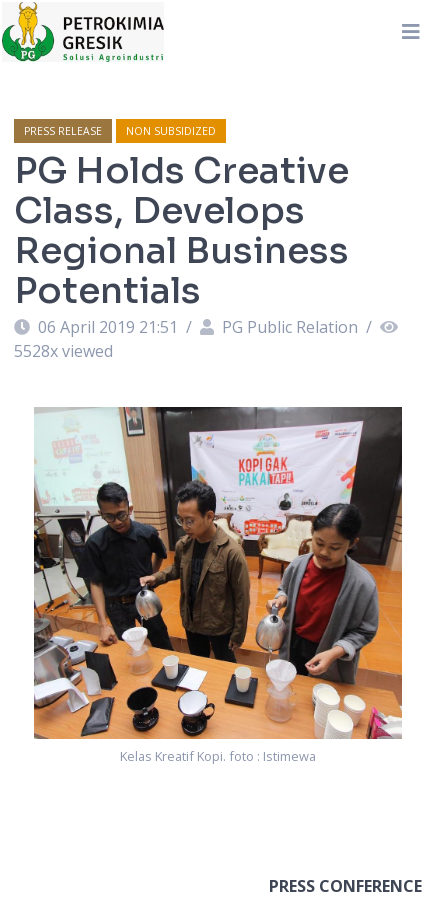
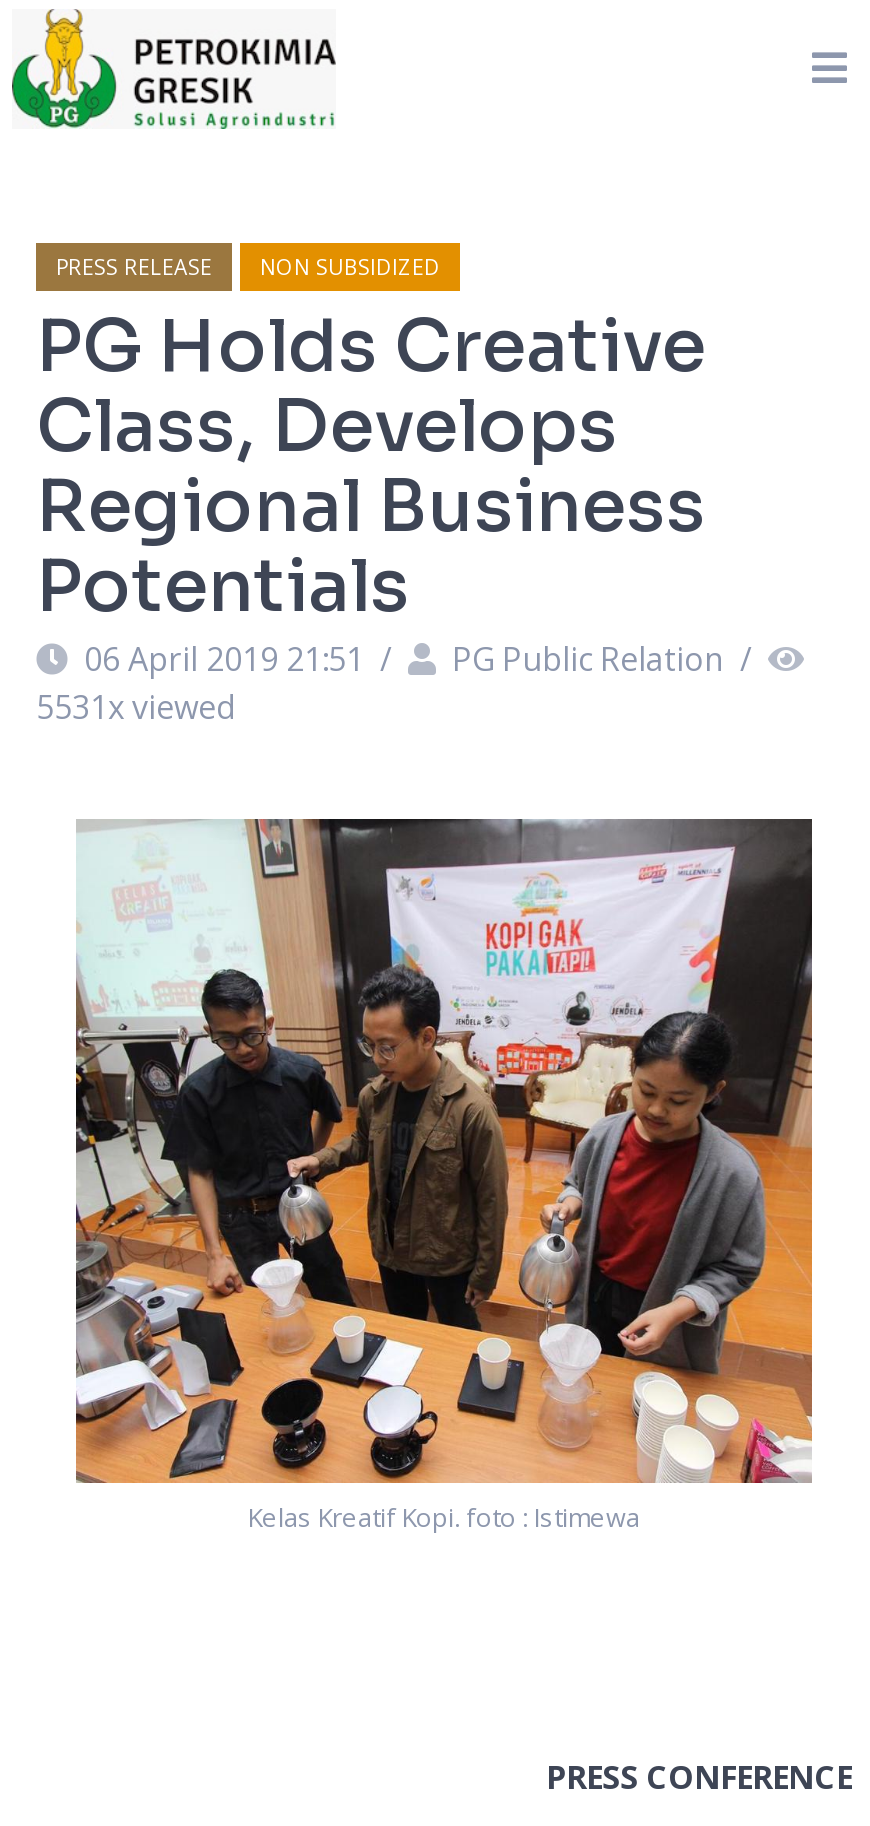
- 5528x viewed
+ 5531x viewed
